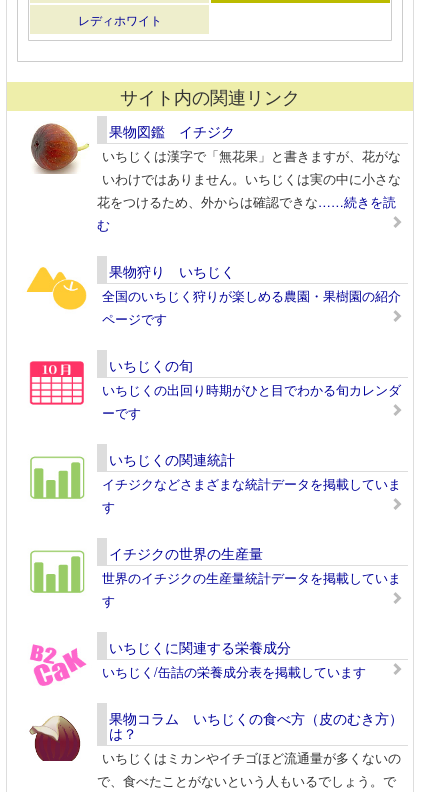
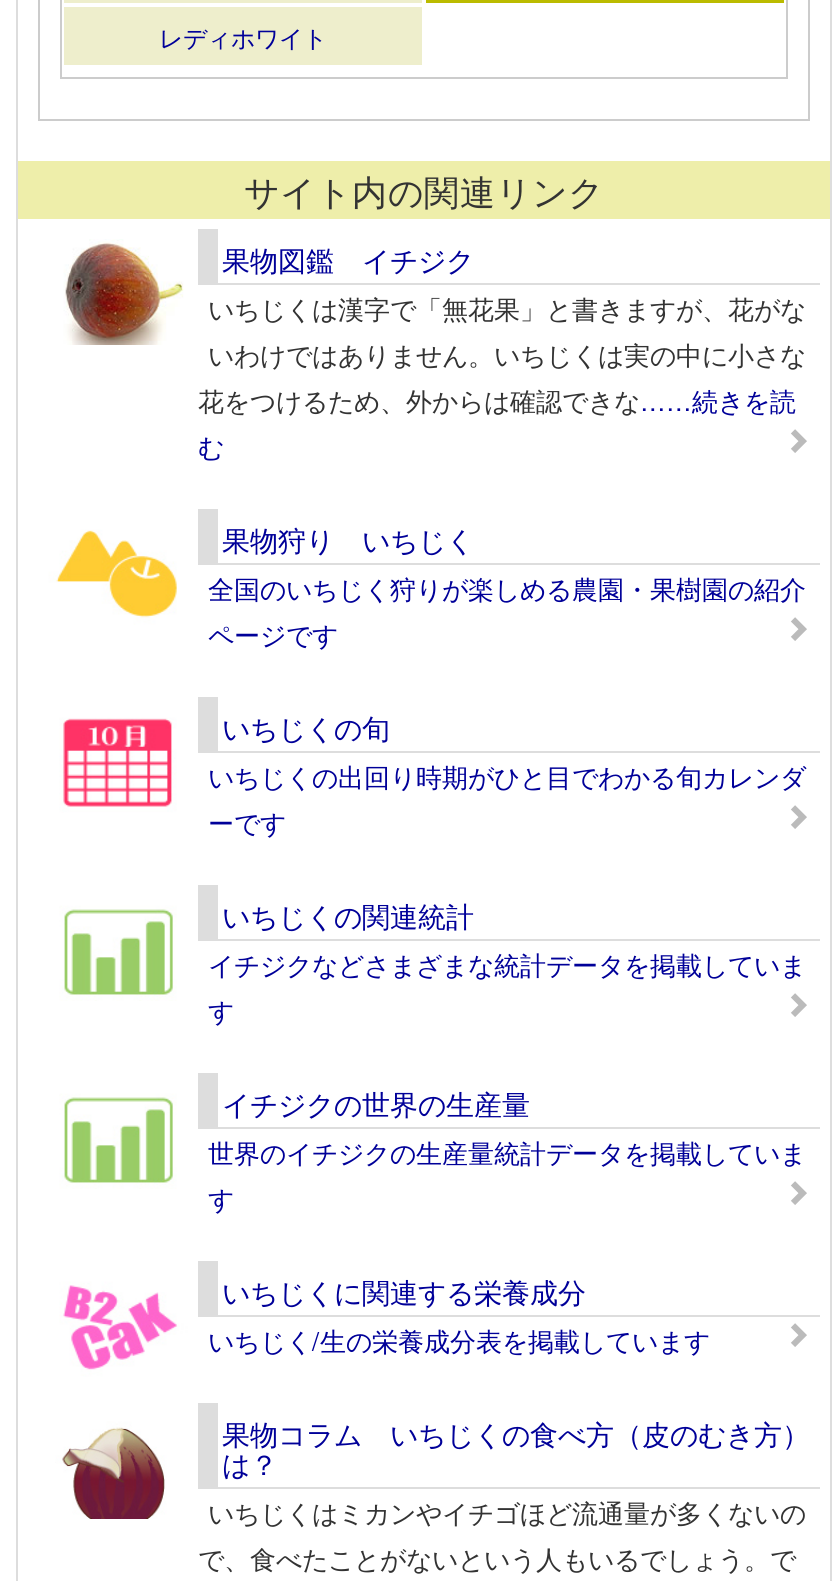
- いちじく/缶詰の栄養成分表を掲載しています
+ いちじく/生の栄養成分表を掲載しています
